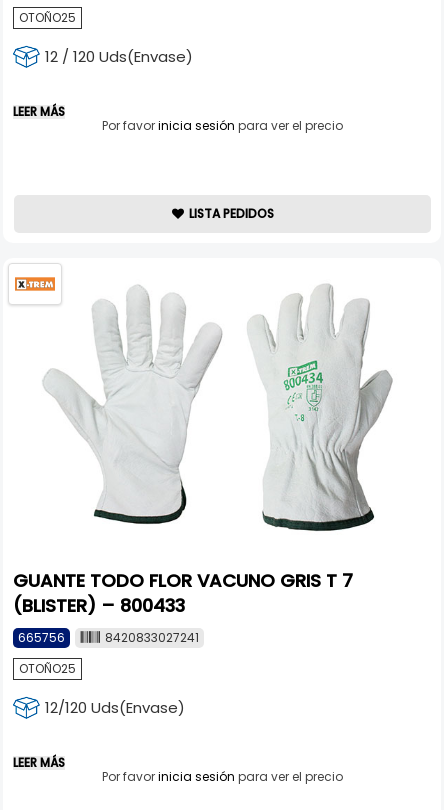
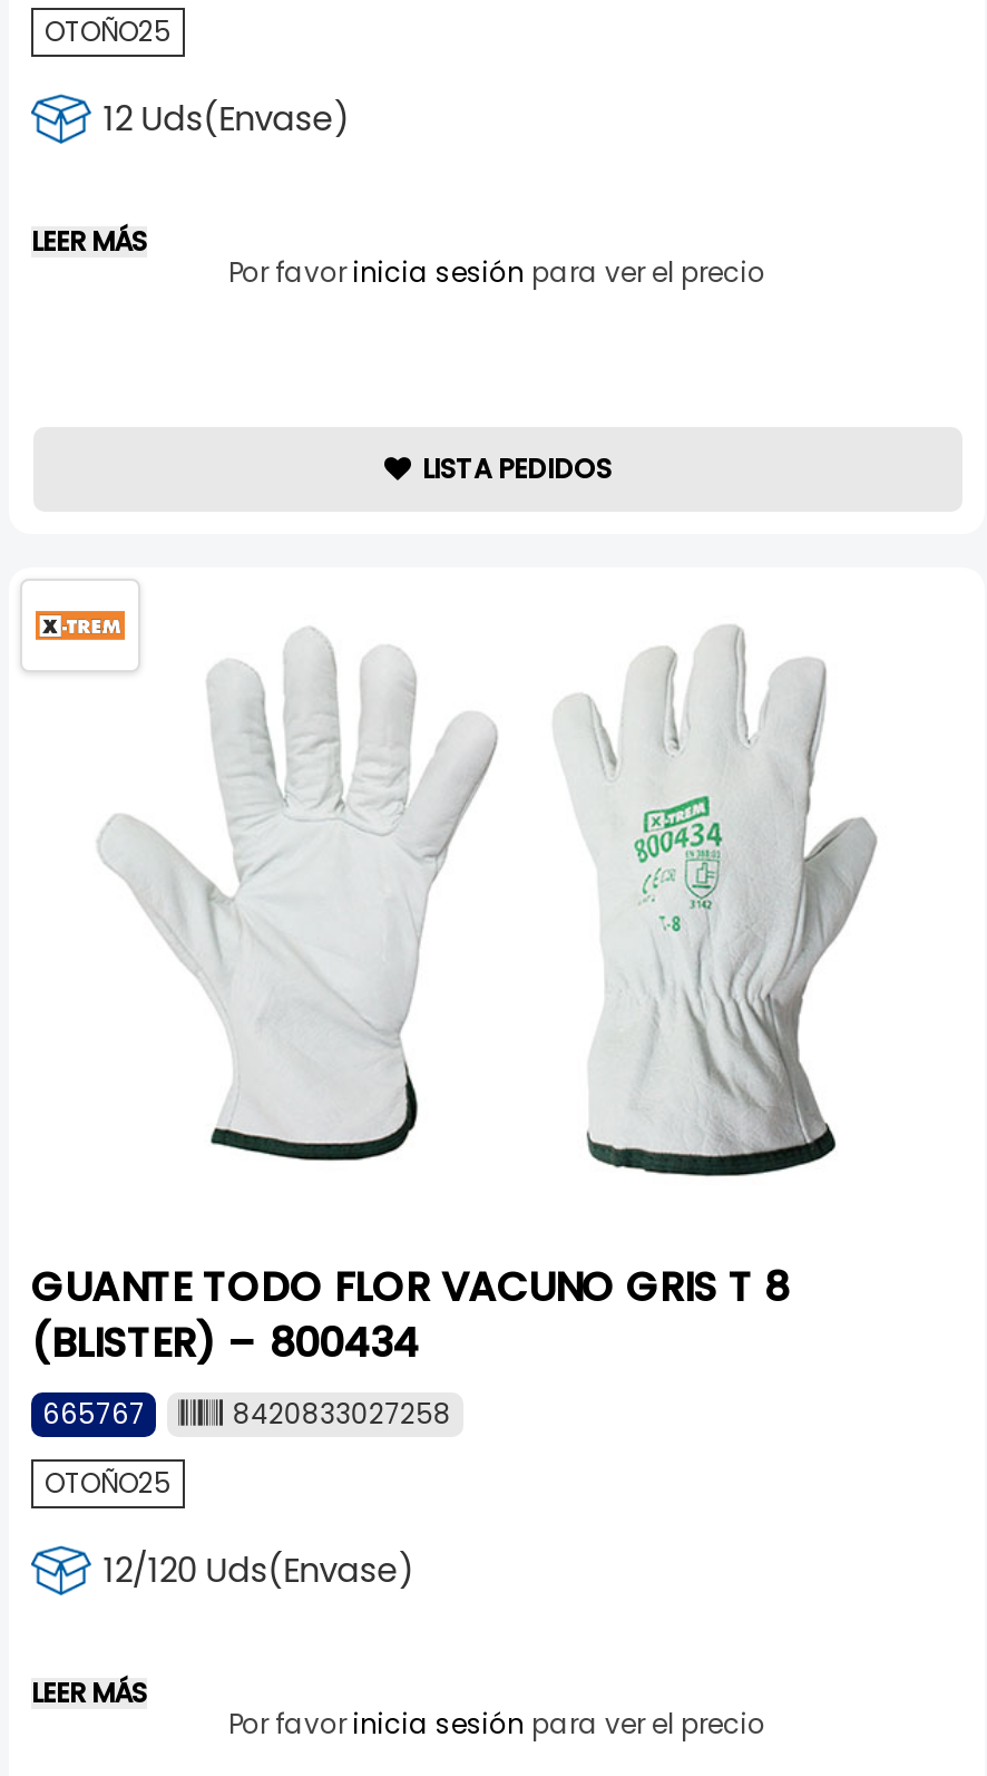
- 12 / 120 Uds(Envase)
+ 12 Uds(Envase)

- GUANTE TODO FLOR VACUNO GRIS T 7
+ GUANTE TODO FLOR VACUNO GRIS T 8

- (BLISTER) – 800433
+ (BLISTER) – 800434

- 665756
+ 665767

- 8420833027241
+ 8420833027258
